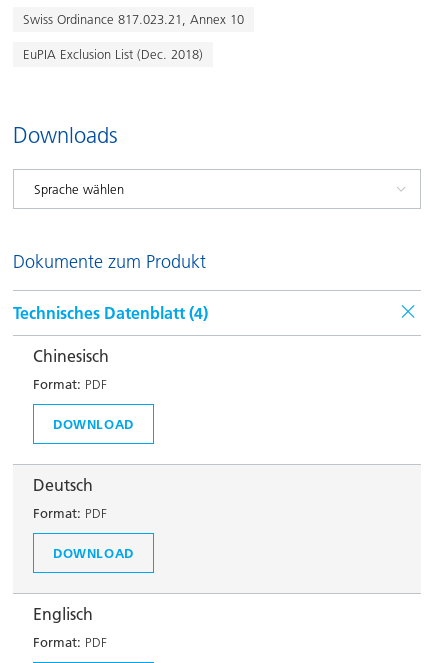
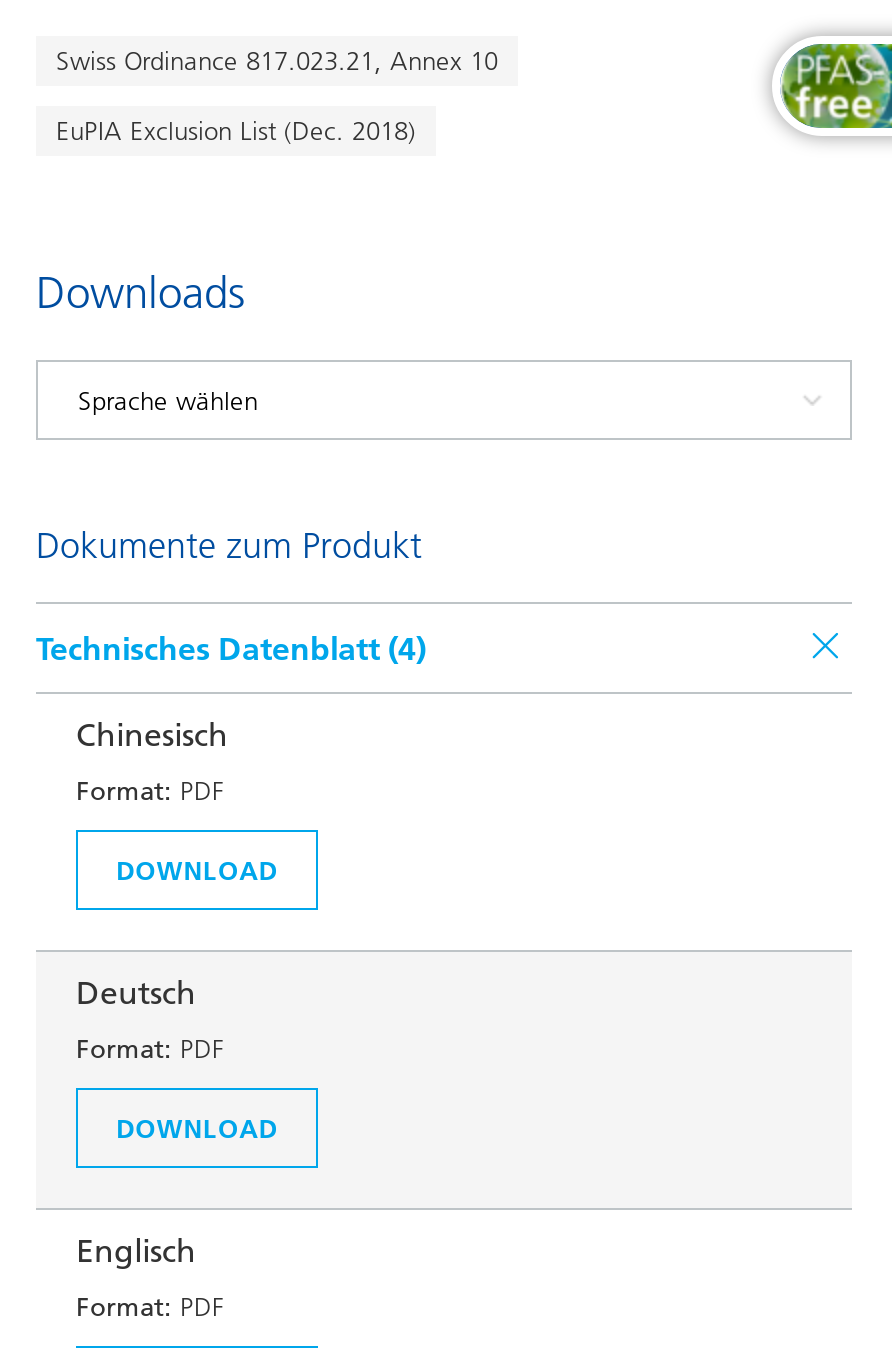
+ [image]
